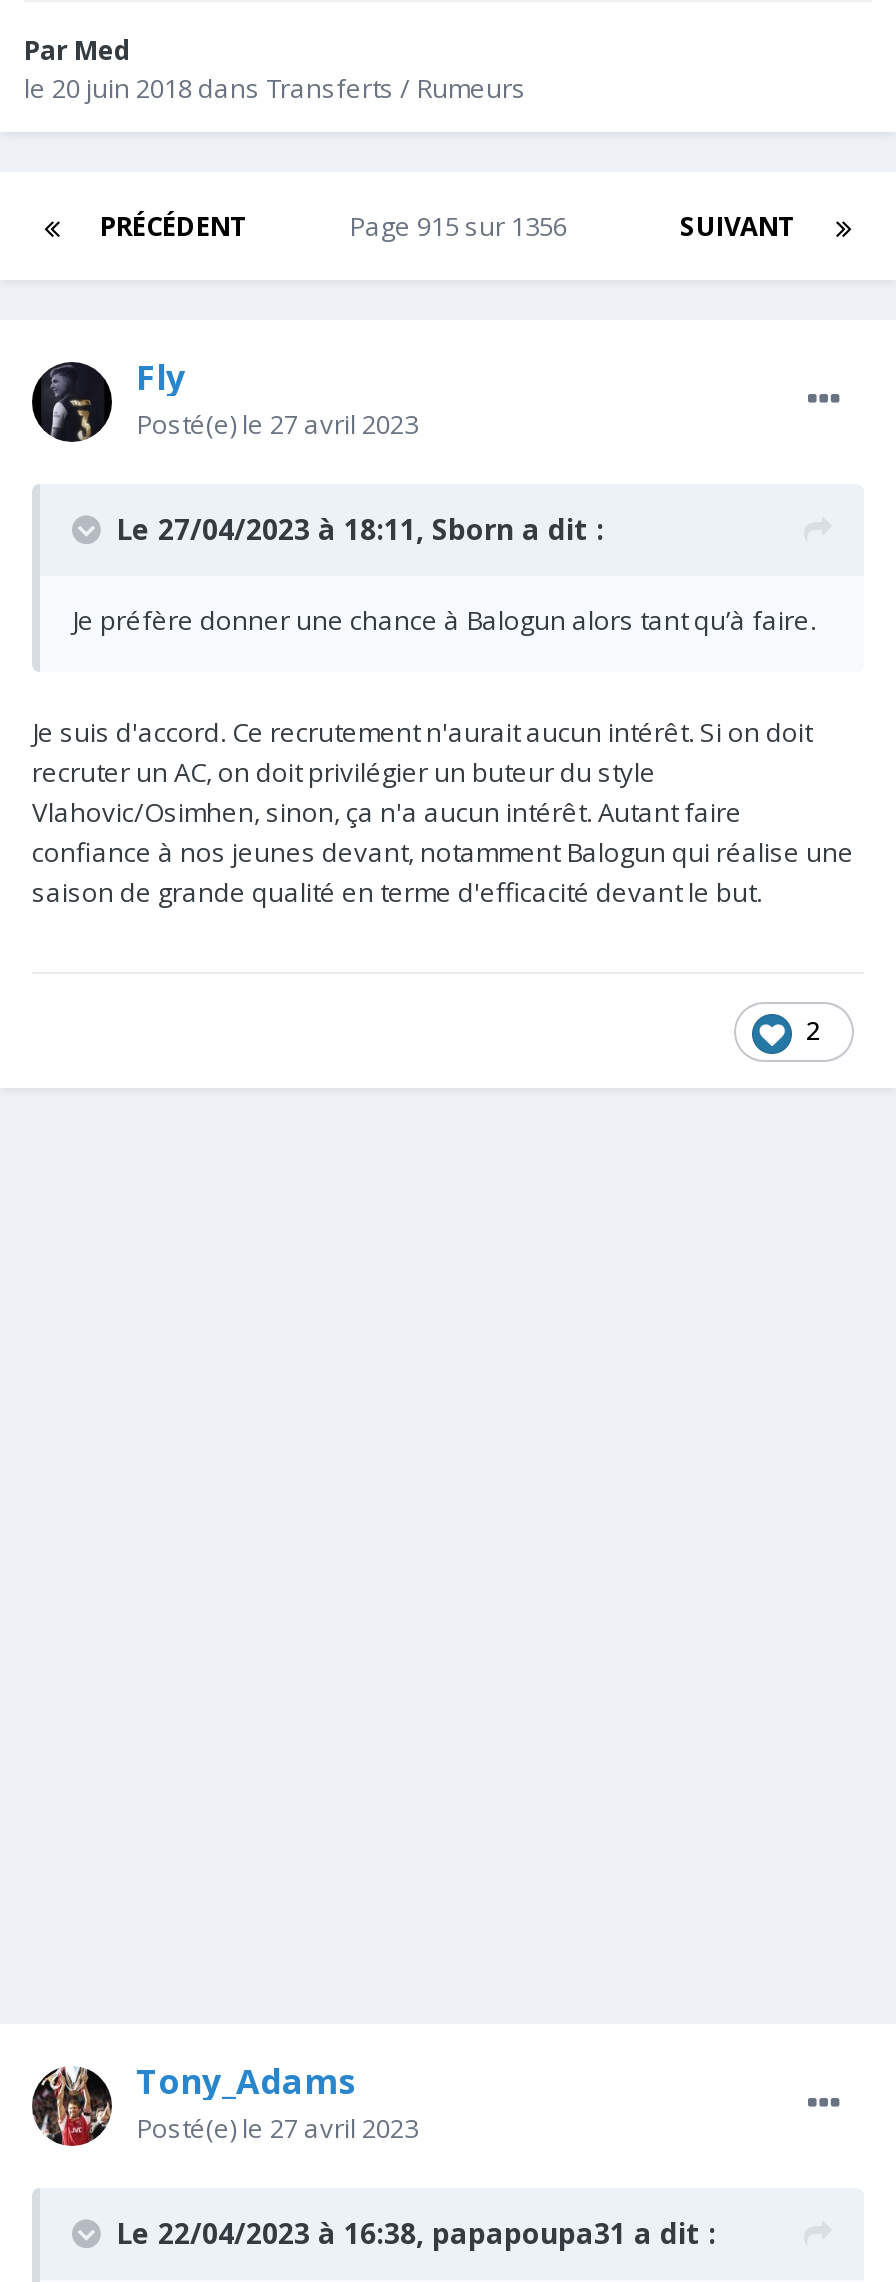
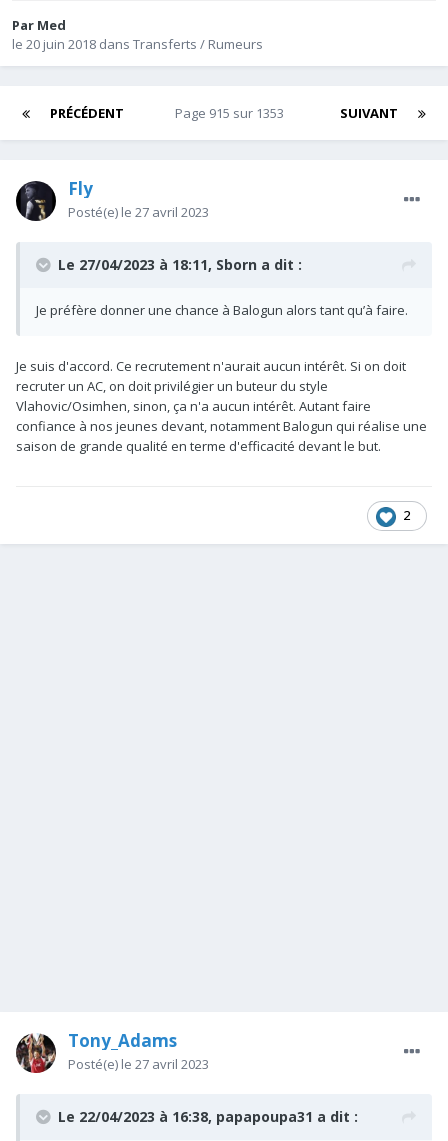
- Page 915 sur 1356
+ Page 915 sur 1353
